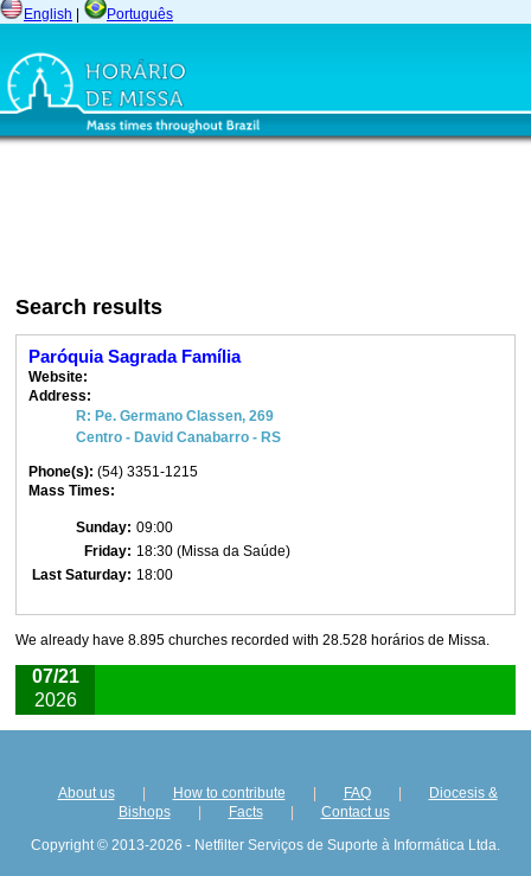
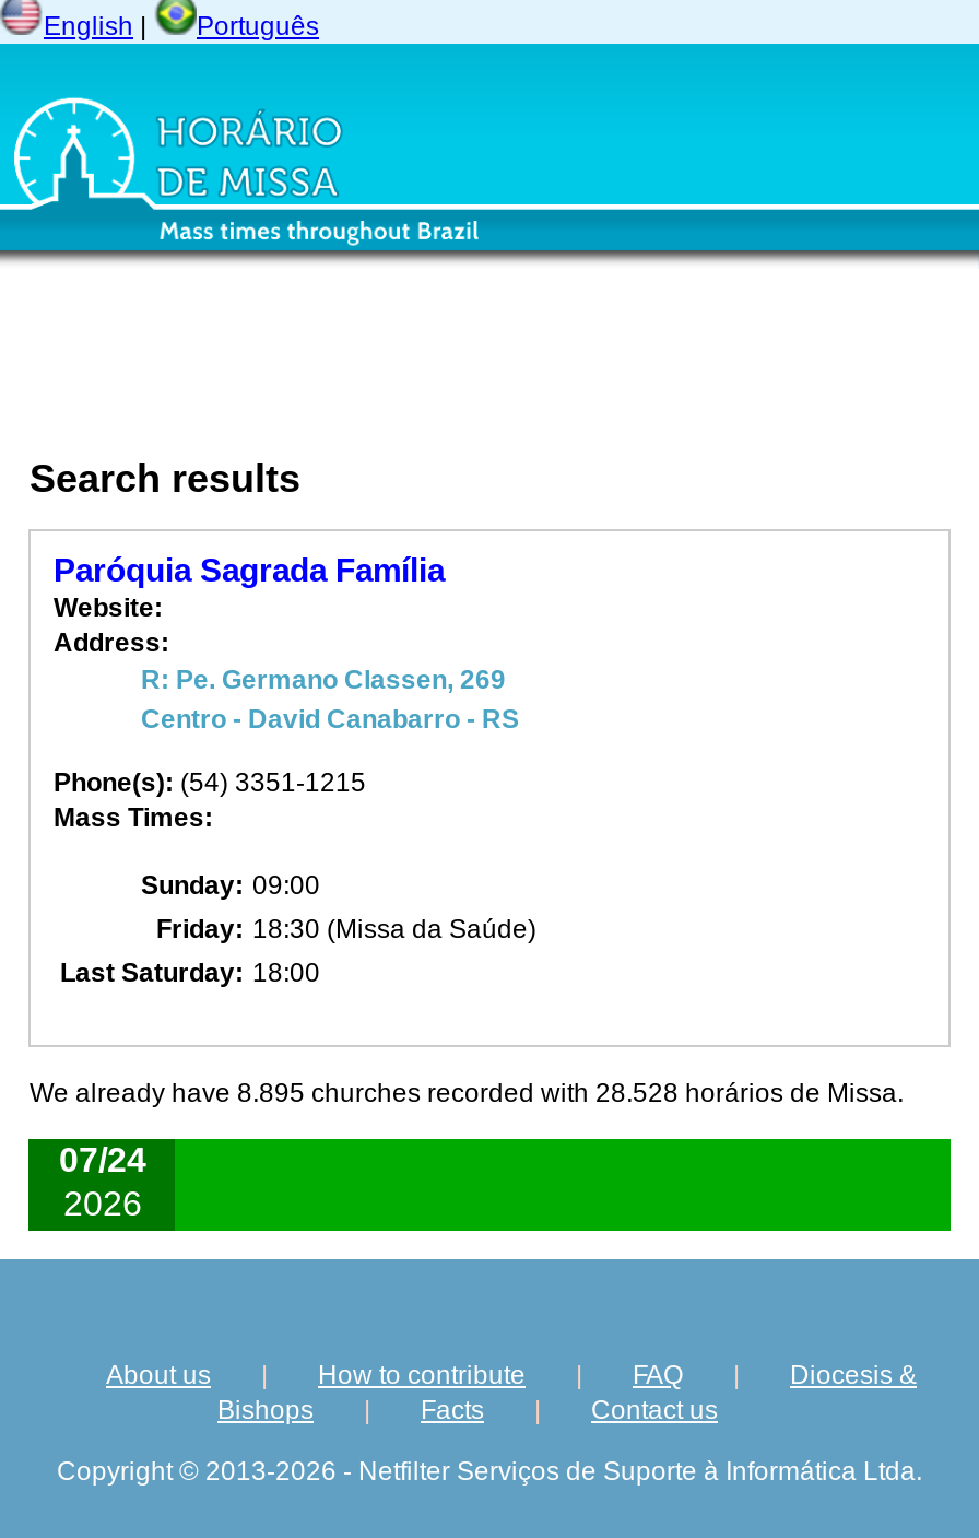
- 07/21
+ 07/24
